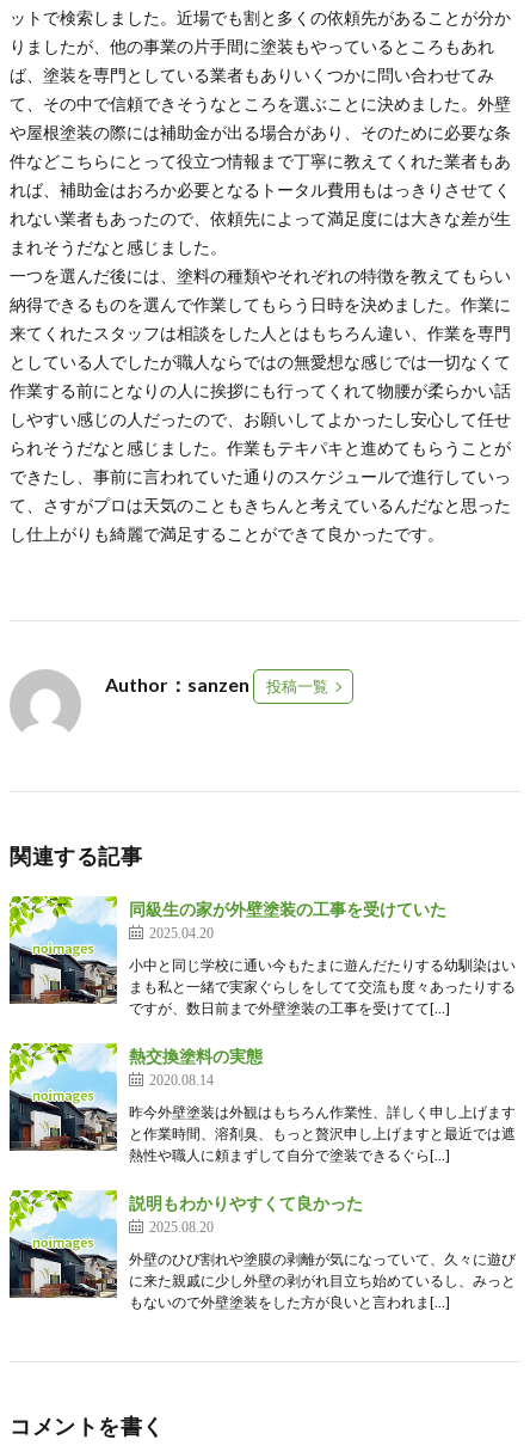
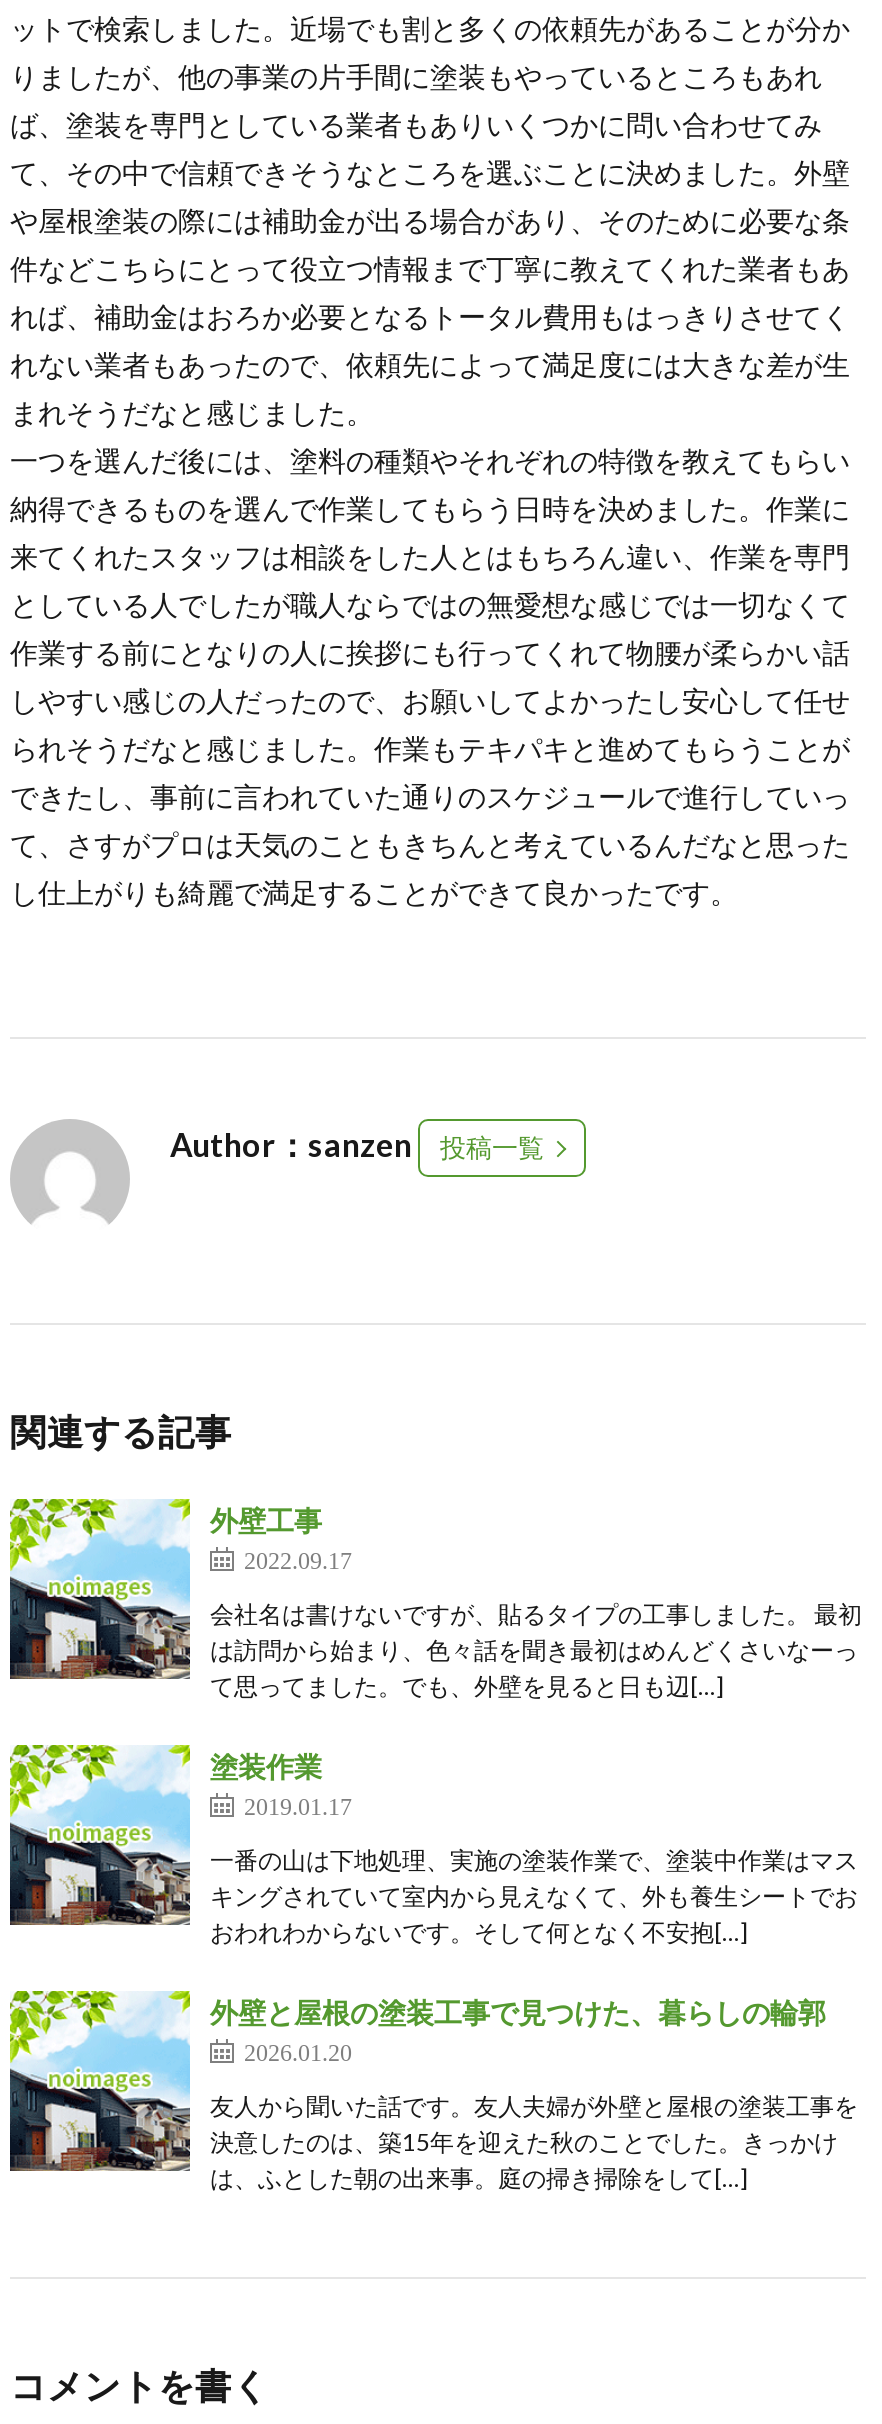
- 同級生の家が外壁塗装の工事を受けていた
- 2025.04.20
+ 外壁工事
+ 2022.09.17

- 小中と同じ学校に通い今もたまに遊んだたりする幼馴染はい
- まも私と一緒で実家ぐらしをしてて交流も度々あったりする
- ですが、数日前まで外壁塗装の工事を受けてて[…]
+ 会社名は書けないですが、貼るタイプの工事しました。 最初
+ は訪問から始まり、色々話を聞き最初はめんどくさいなーっ
+ て思ってました。でも、外壁を見ると日も辺[…]

- 熱交換塗料の実態
- 2020.08.14
+ 塗装作業
+ 2019.01.17

- 昨今外壁塗装は外観はもちろん作業性、詳しく申し上げます
- と作業時間、溶剤臭、もっと贅沢申し上げますと最近では遮
- 熱性や職人に頼まずして自分で塗装できるぐら[…]
+ 一番の山は下地処理、実施の塗装作業で、塗装中作業はマス
+ キングされていて室内から見えなくて、外も養生シートでお
+ おわれわからないです。そして何となく不安抱[…]

- 説明もわかりやすくて良かった
- 2025.08.20
+ 外壁と屋根の塗装工事で見つけた、暮らしの輪郭
+ 2026.01.20

- 外壁のひび割れや塗膜の剥離が気になっていて、久々に遊び
- に来た親戚に少し外壁の剥がれ目立ち始めているし、みっと
- もないので外壁塗装をした方が良いと言われま[…]
+ 友人から聞いた話です。友人夫婦が外壁と屋根の塗装工事を
+ 決意したのは、築15年を迎えた秋のことでした。きっかけ
+ は、ふとした朝の出来事。庭の掃き掃除をして[…]
